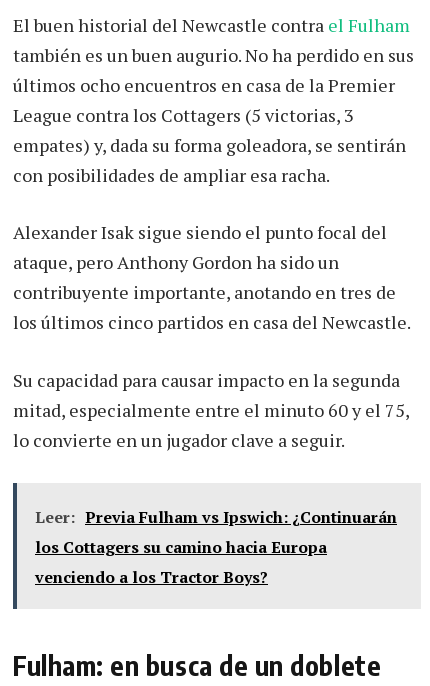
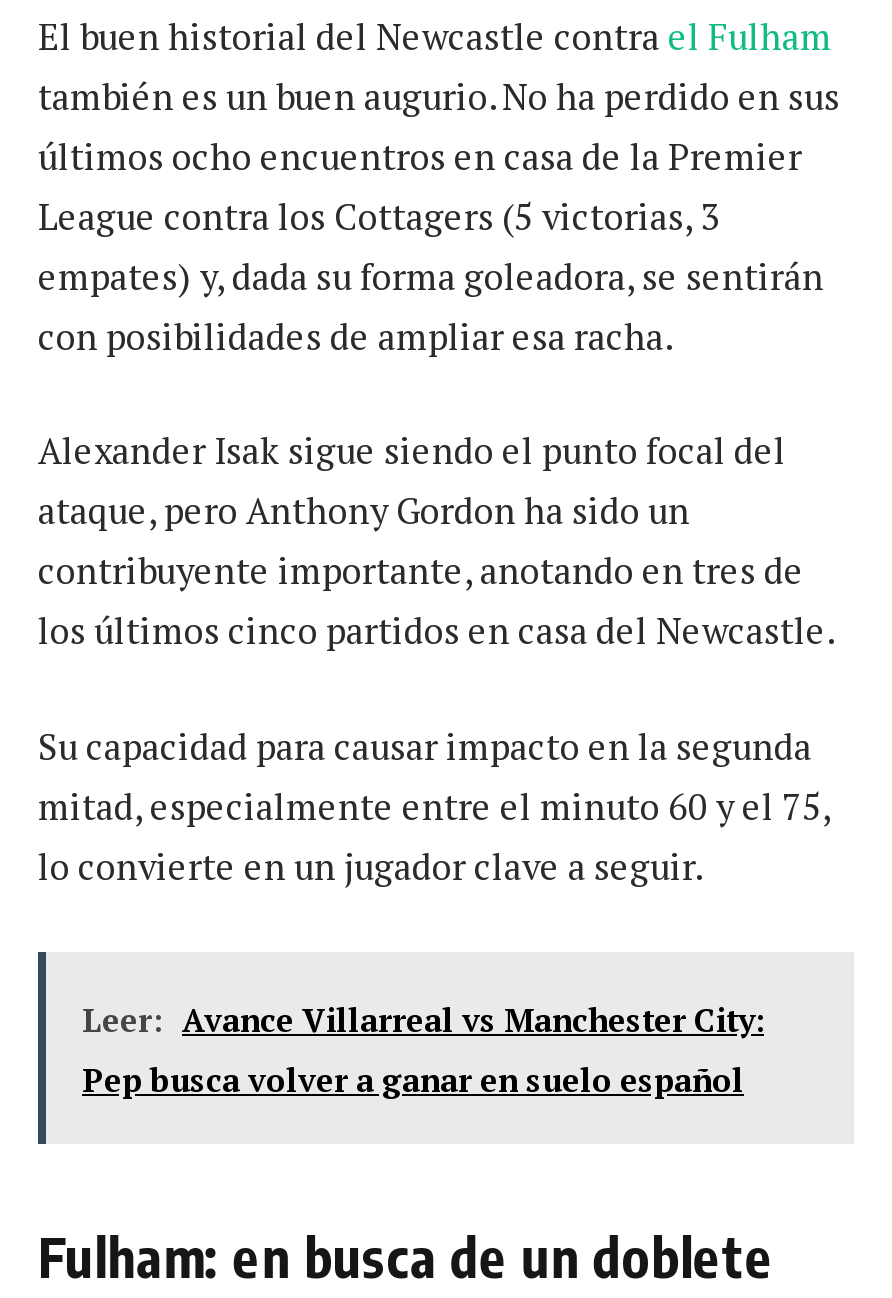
- Leer: Previa Fulham vs Ipswich: ¿Continuarán
- los Cottagers su camino hacia Europa
- venciendo a los Tractor Boys?
+ Leer: Avance Villarreal vs Manchester City:
+ Pep busca volver a ganar en suelo español
